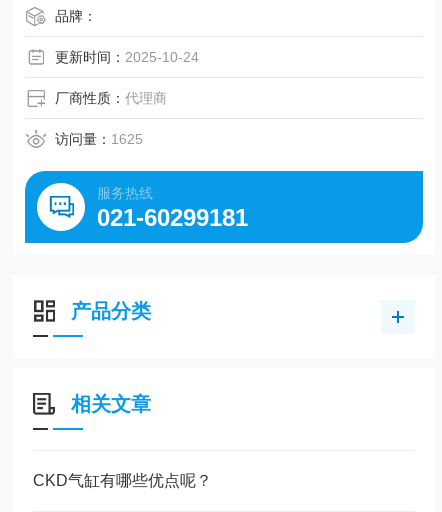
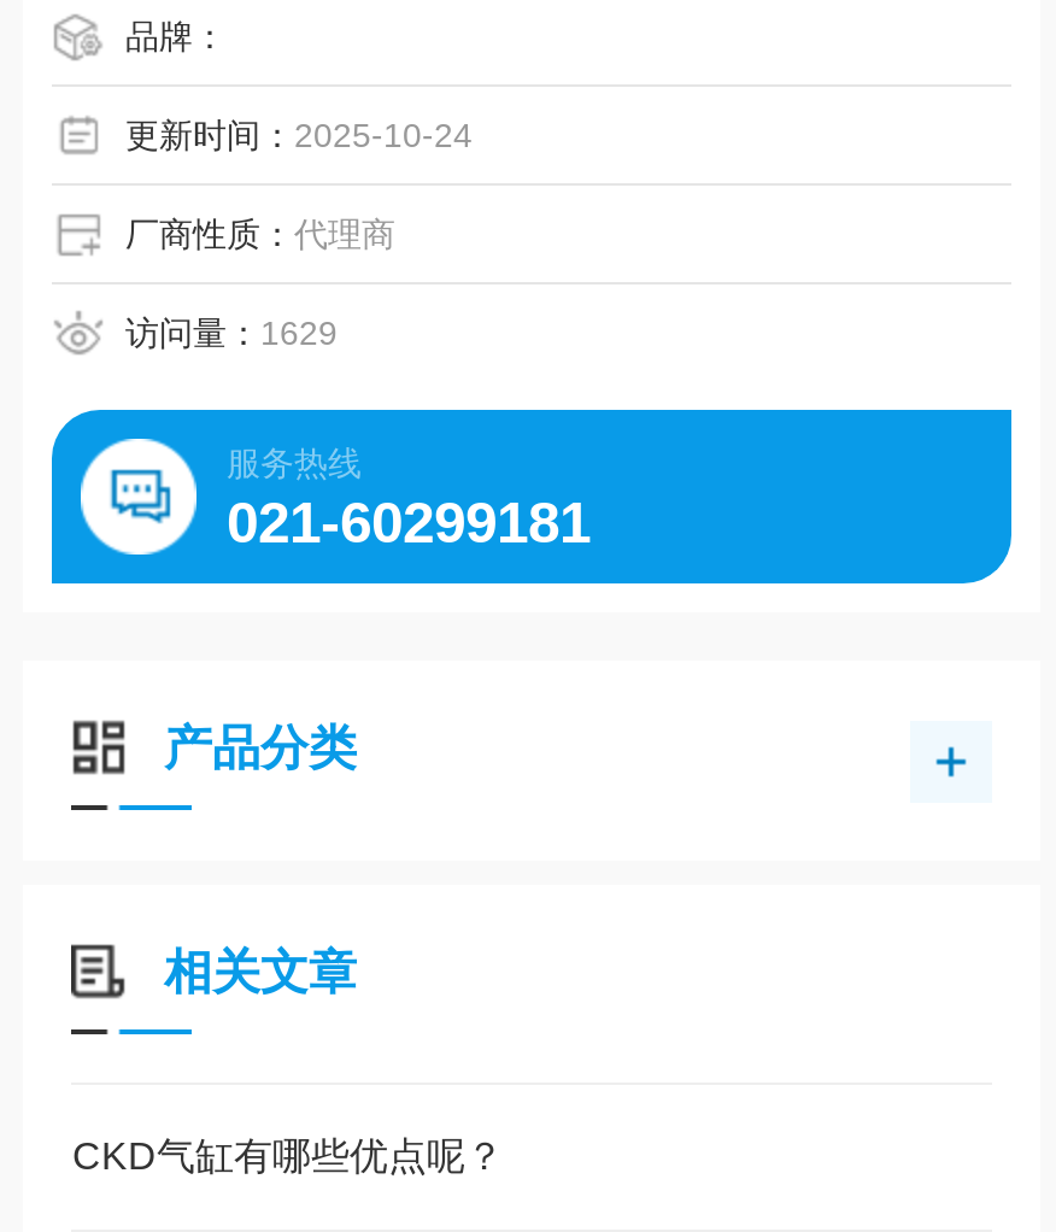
- 访问量：1625
+ 访问量：1629
